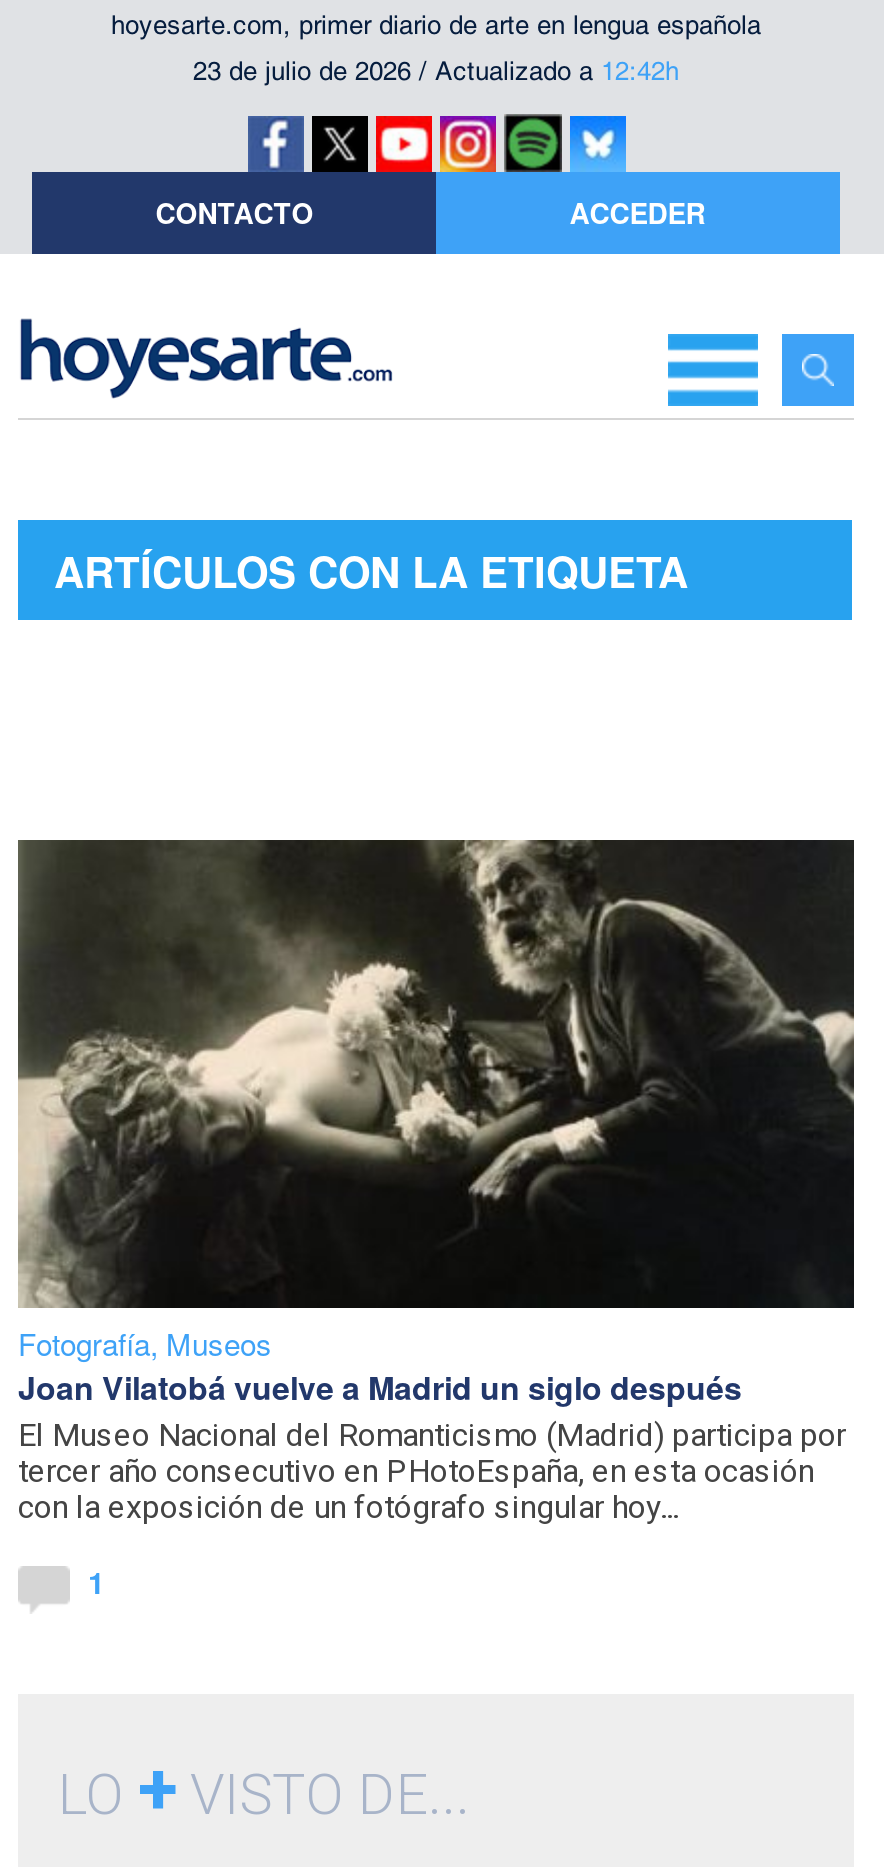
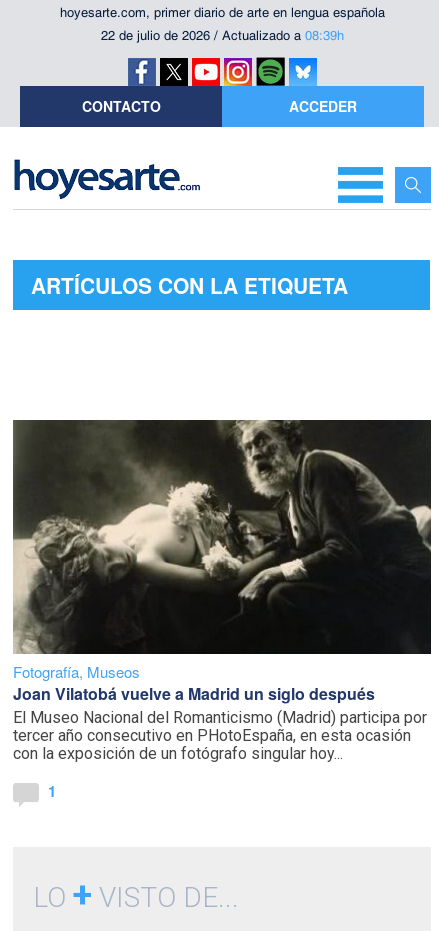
- 23 de julio de 2026 / Actualizado a 12:42h
+ 22 de julio de 2026 / Actualizado a 08:39h
